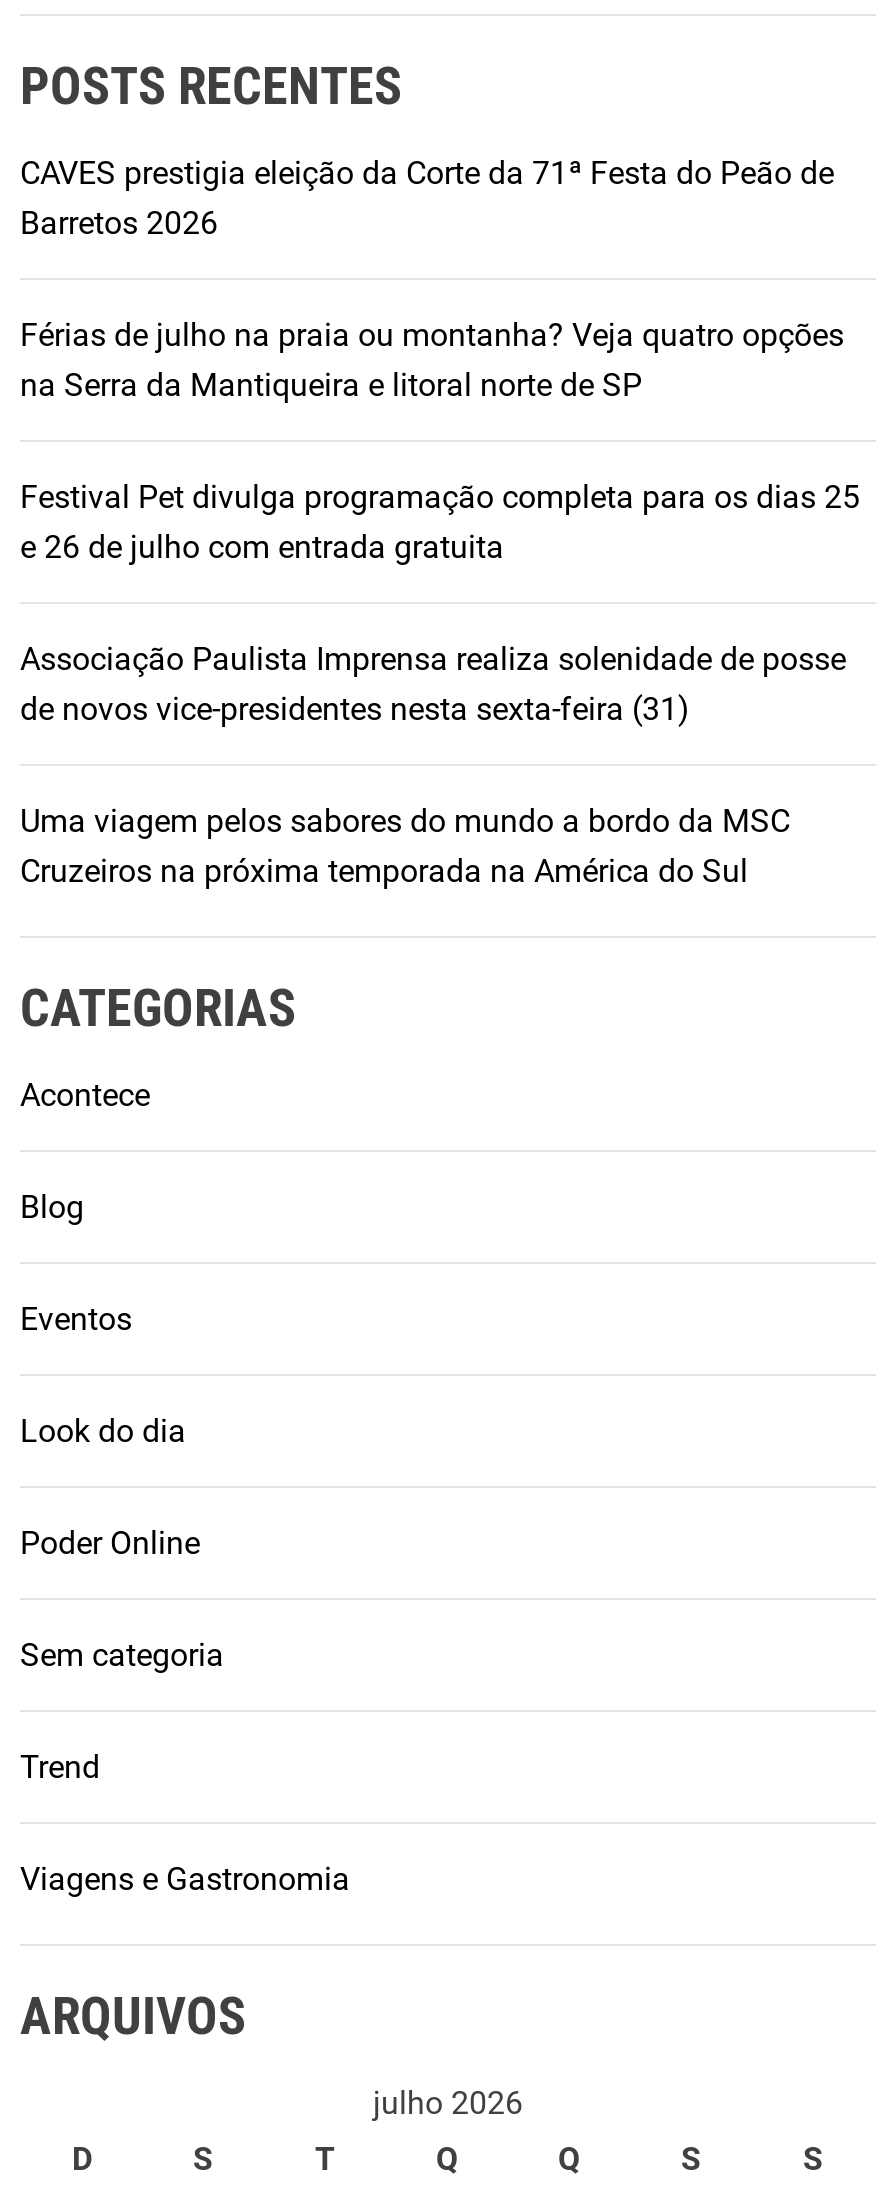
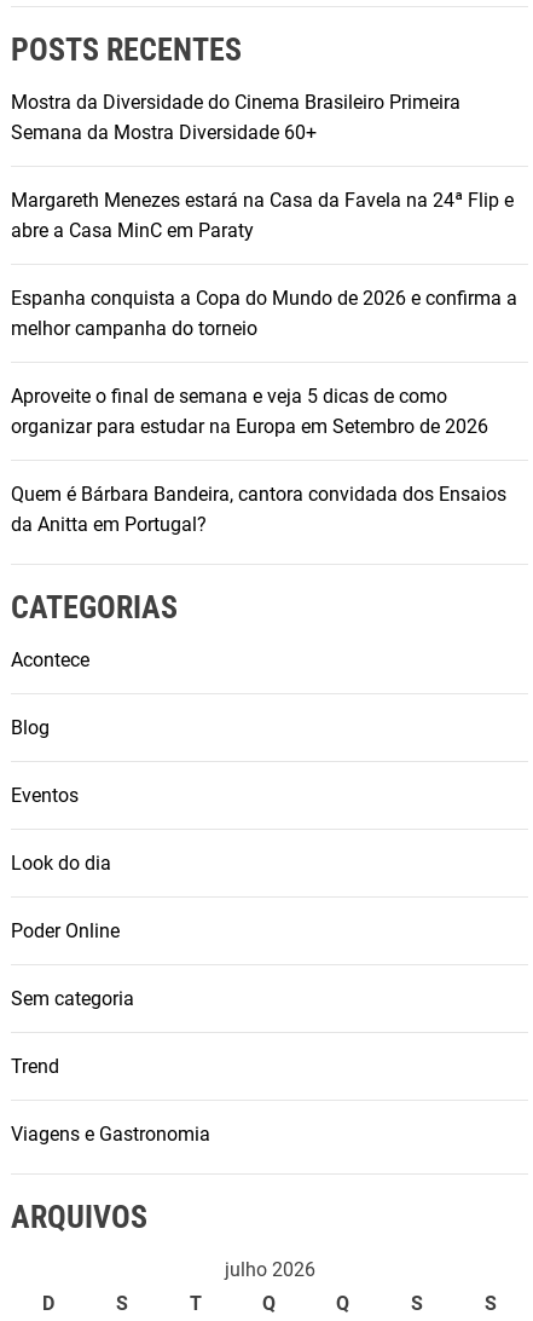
- CAVES prestigia eleição da Corte da 71ª Festa do Peão de
- Barretos 2026
+ Mostra da Diversidade do Cinema Brasileiro Primeira
+ Semana da Mostra Diversidade 60+

- Férias de julho na praia ou montanha? Veja quatro opções
- na Serra da Mantiqueira e litoral norte de SP
+ Margareth Menezes estará na Casa da Favela na 24ª Flip e
+ abre a Casa MinC em Paraty

- Festival Pet divulga programação completa para os dias 25
- e 26 de julho com entrada gratuita
+ Espanha conquista a Copa do Mundo de 2026 e confirma a
+ melhor campanha do torneio

- Associação Paulista Imprensa realiza solenidade de posse
- de novos vice-presidentes nesta sexta-feira (31)
+ Aproveite o final de semana e veja 5 dicas de como
+ organizar para estudar na Europa em Setembro de 2026

- Uma viagem pelos sabores do mundo a bordo da MSC
- Cruzeiros na próxima temporada na América do Sul
+ Quem é Bárbara Bandeira, cantora convidada dos Ensaios
+ da Anitta em Portugal?
